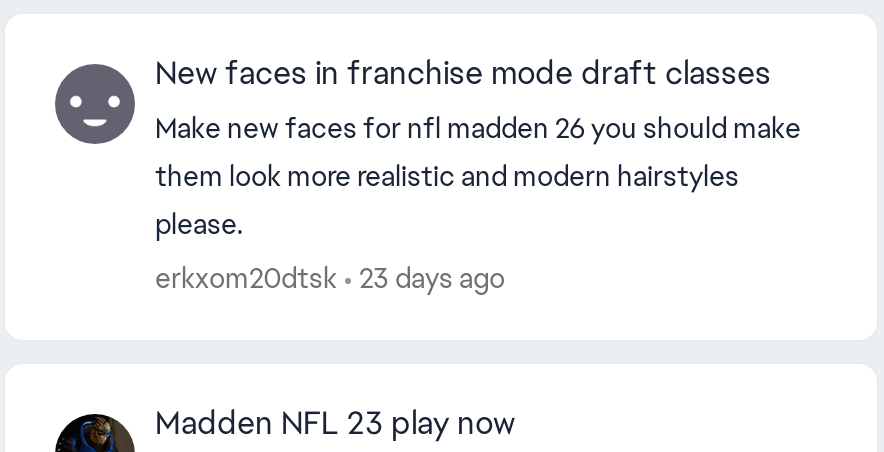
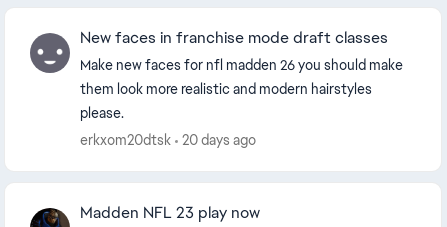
- erkxom20dtsk 23 days ago
+ erkxom20dtsk 20 days ago
